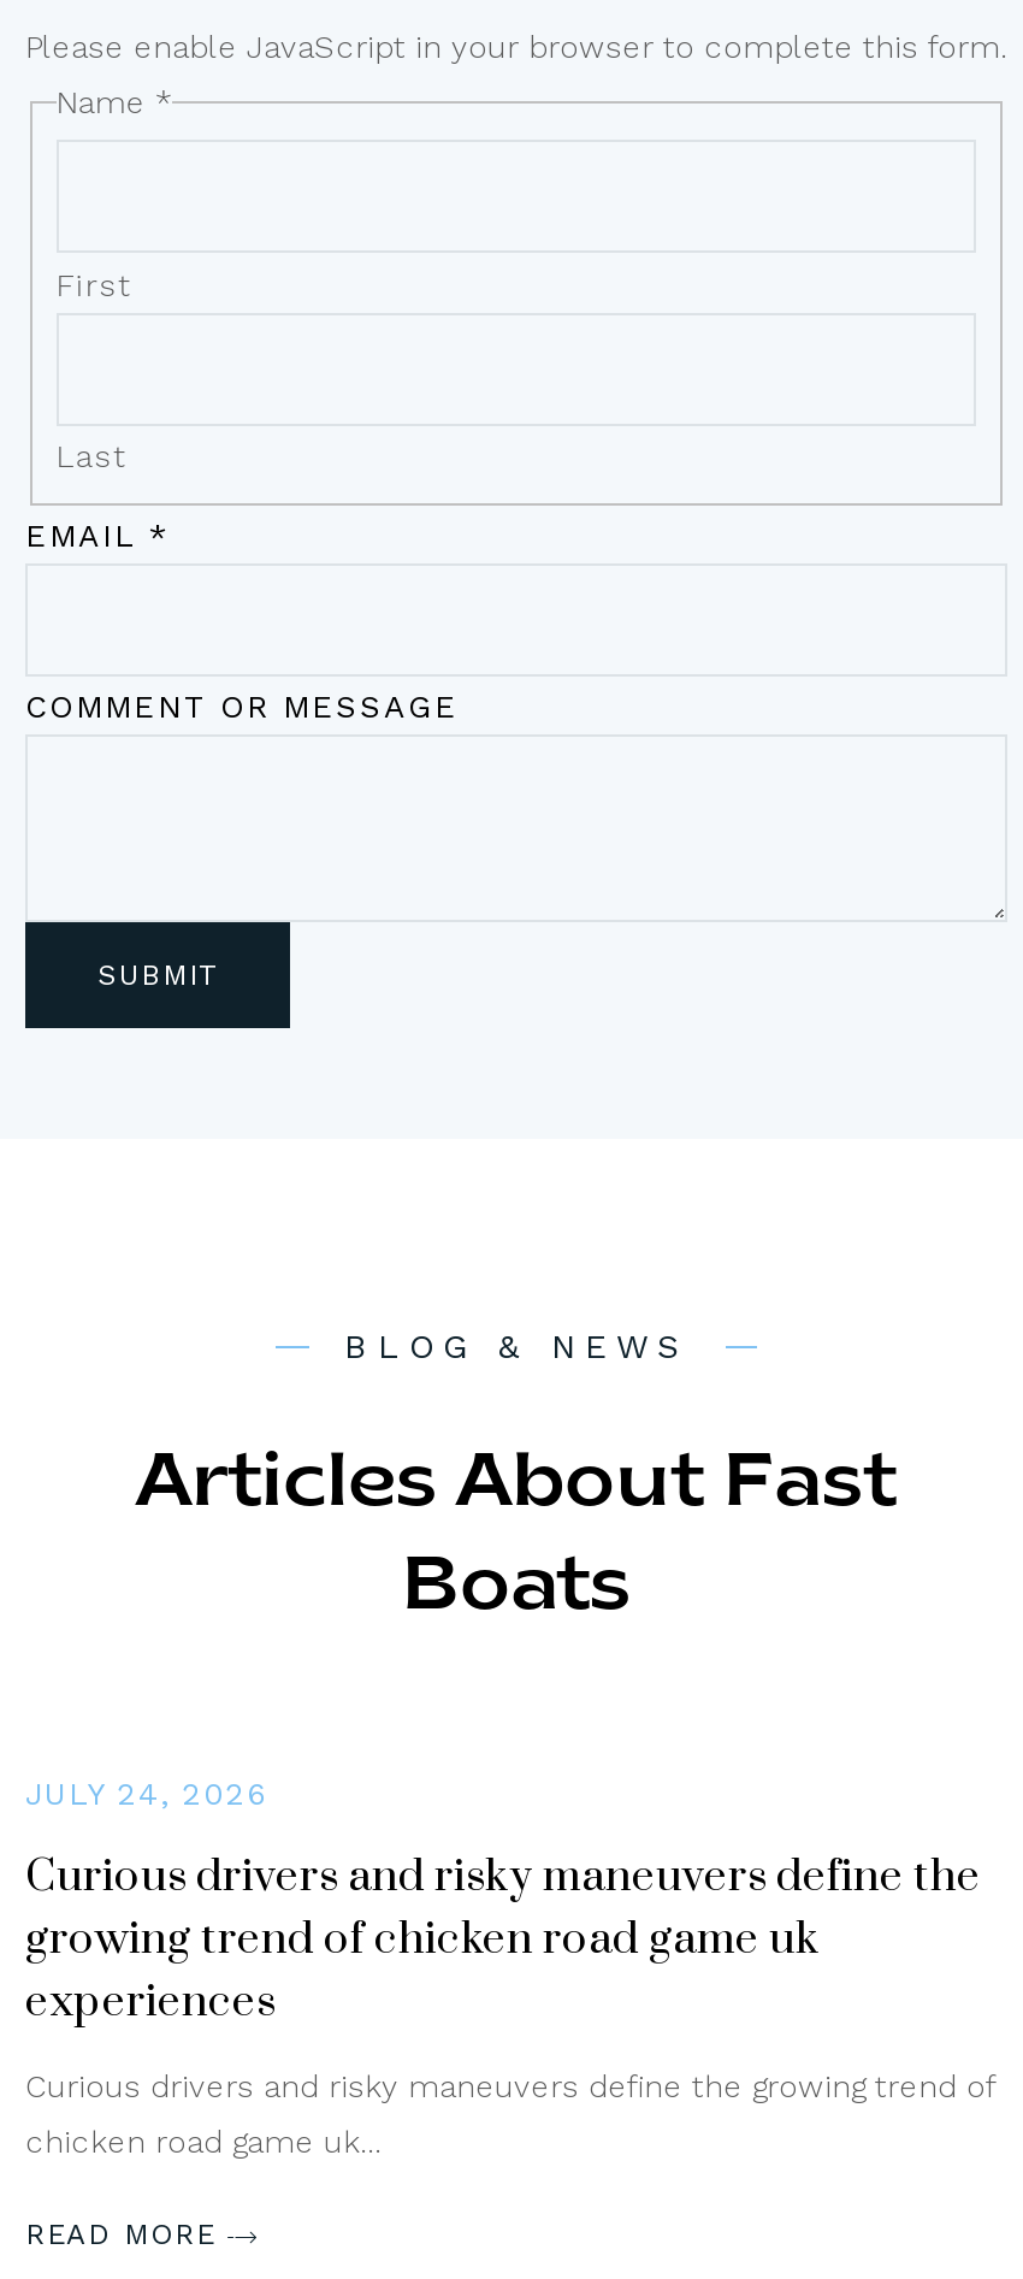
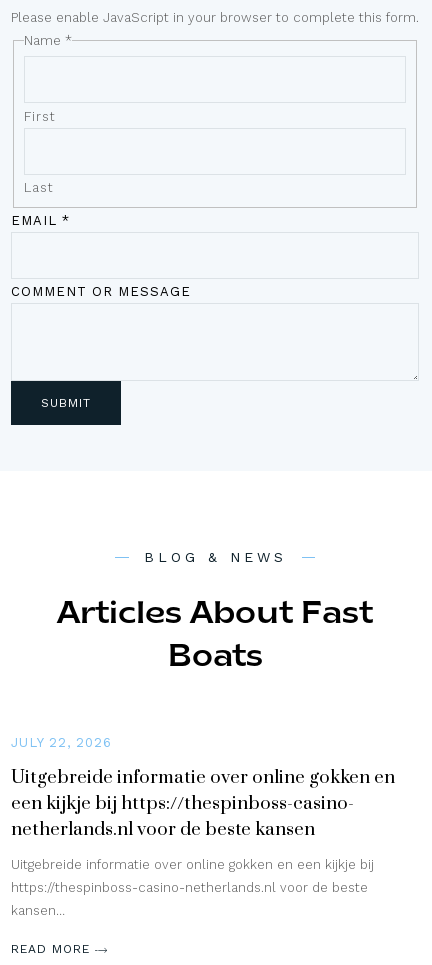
- JULY 24, 2026
- Curious drivers and risky maneuvers define the
- growing trend of chicken road game uk
- experiences
- Curious drivers and risky maneuvers define the growing trend of
- chicken road game uk…
+ JULY 22, 2026
+ Uitgebreide informatie over online gokken en
+ een kijkje bij https://thespinboss-casino-
+ netherlands.nl voor de beste kansen
+ Uitgebreide informatie over online gokken en een kijkje bij
+ https://thespinboss-casino-netherlands.nl voor de beste
+ kansen…
